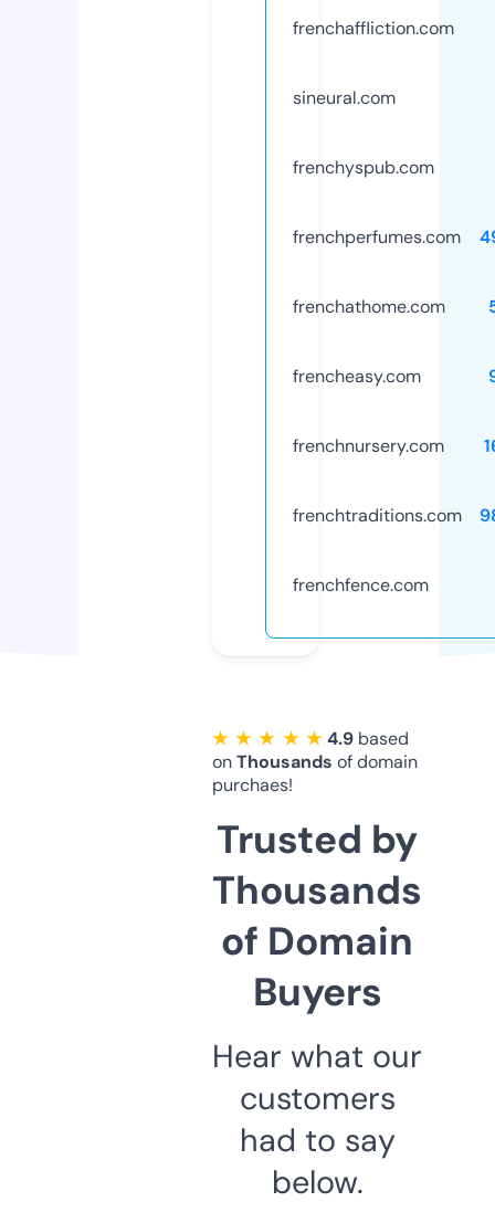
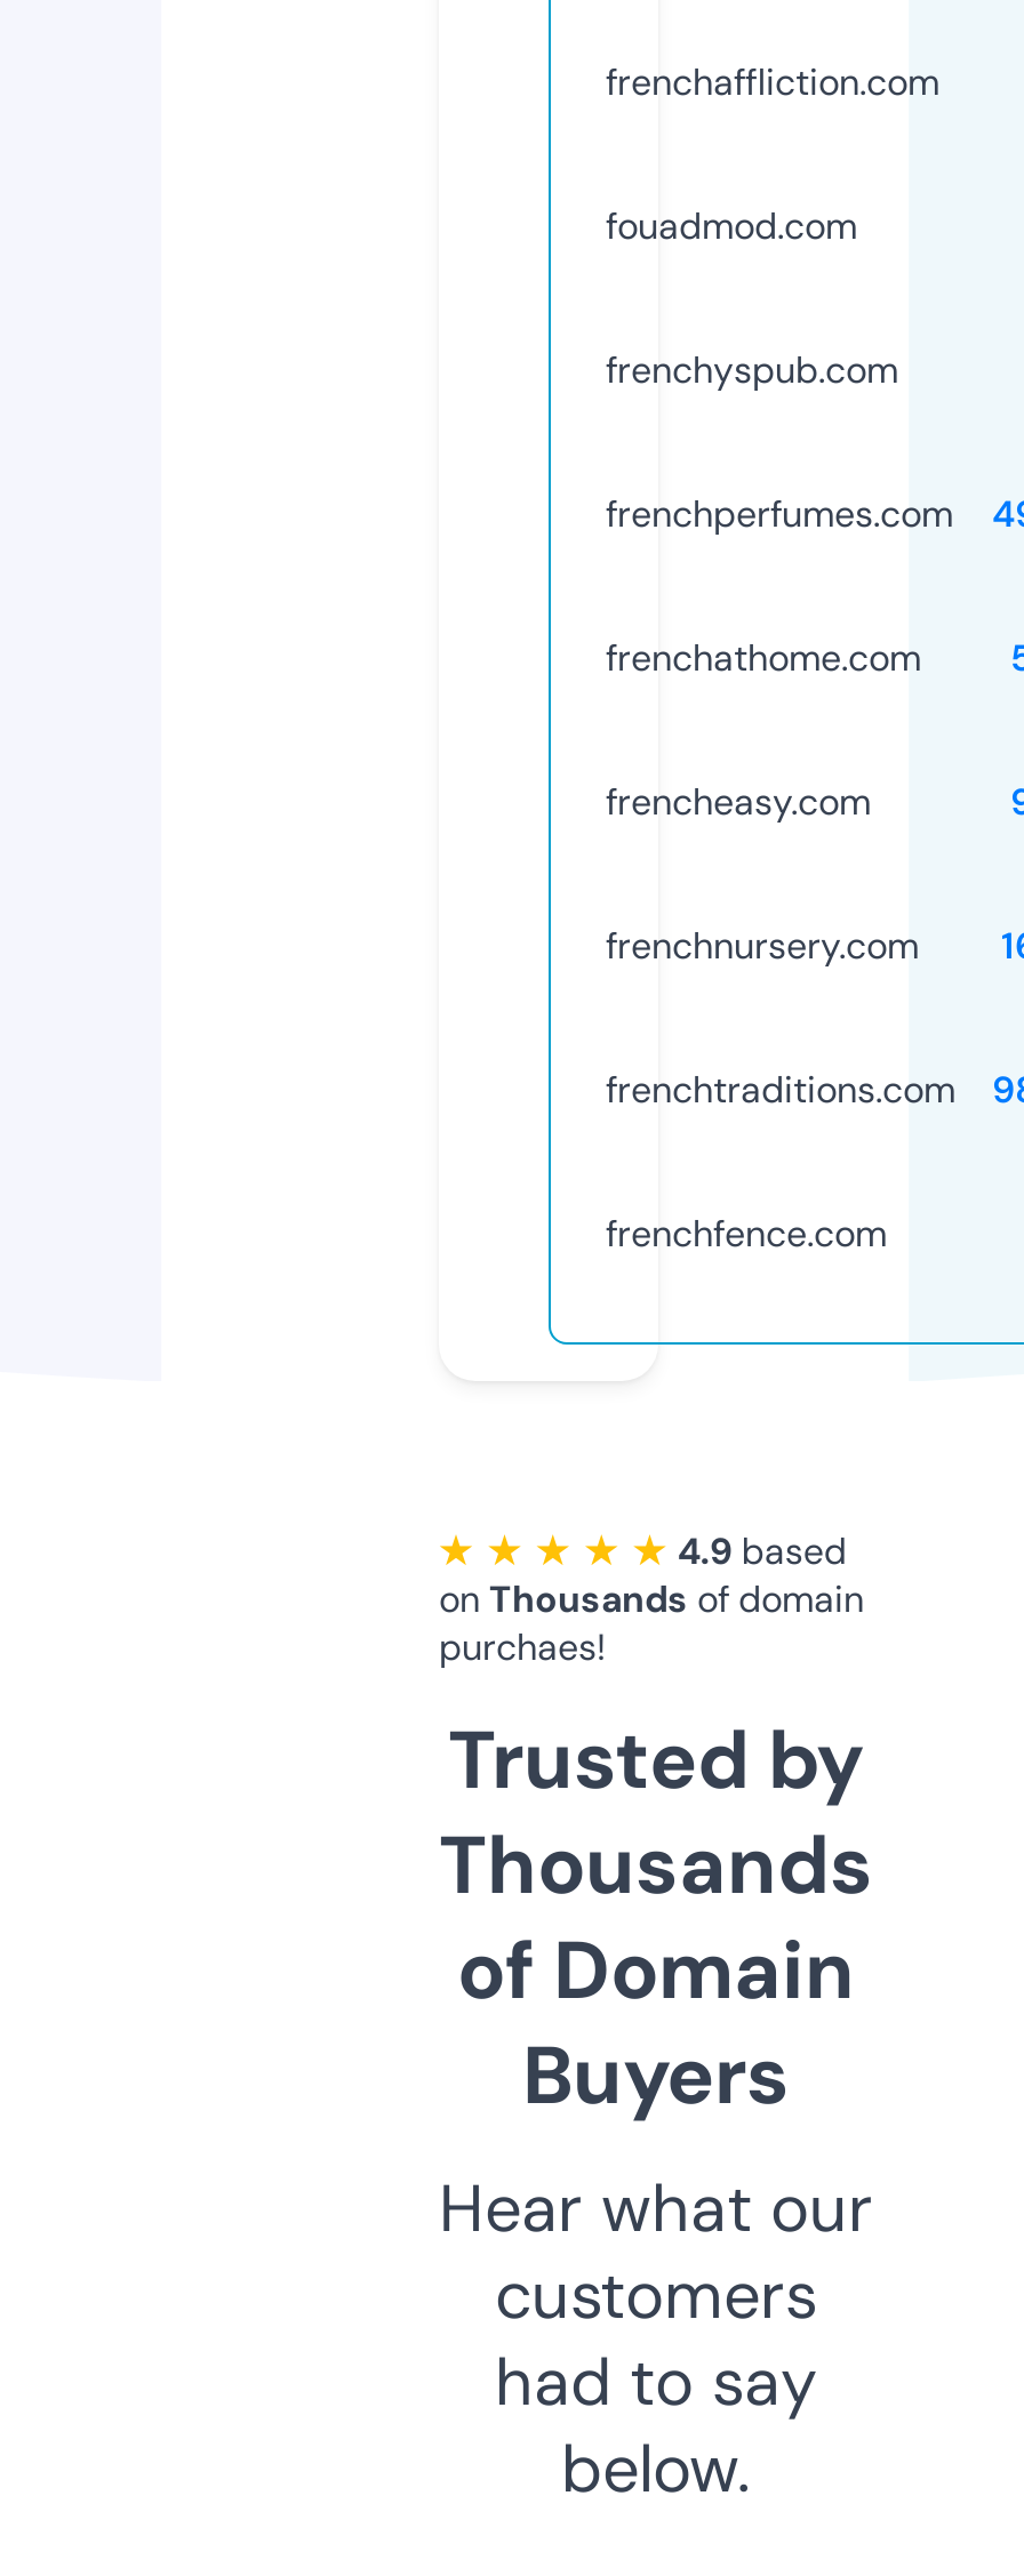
- sineural.com
+ fouadmod.com
